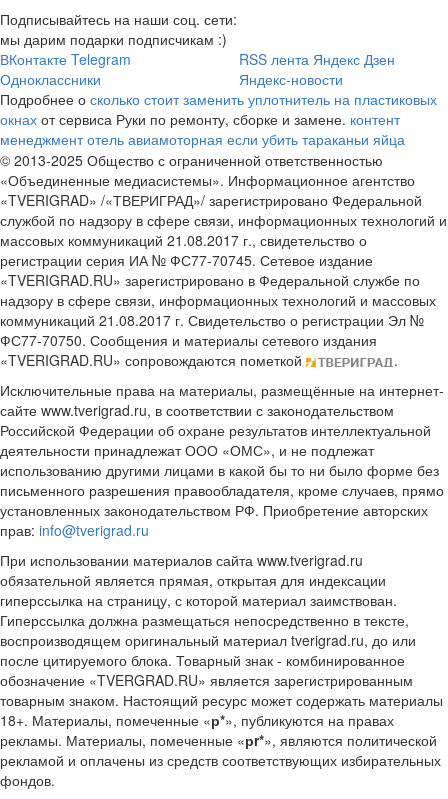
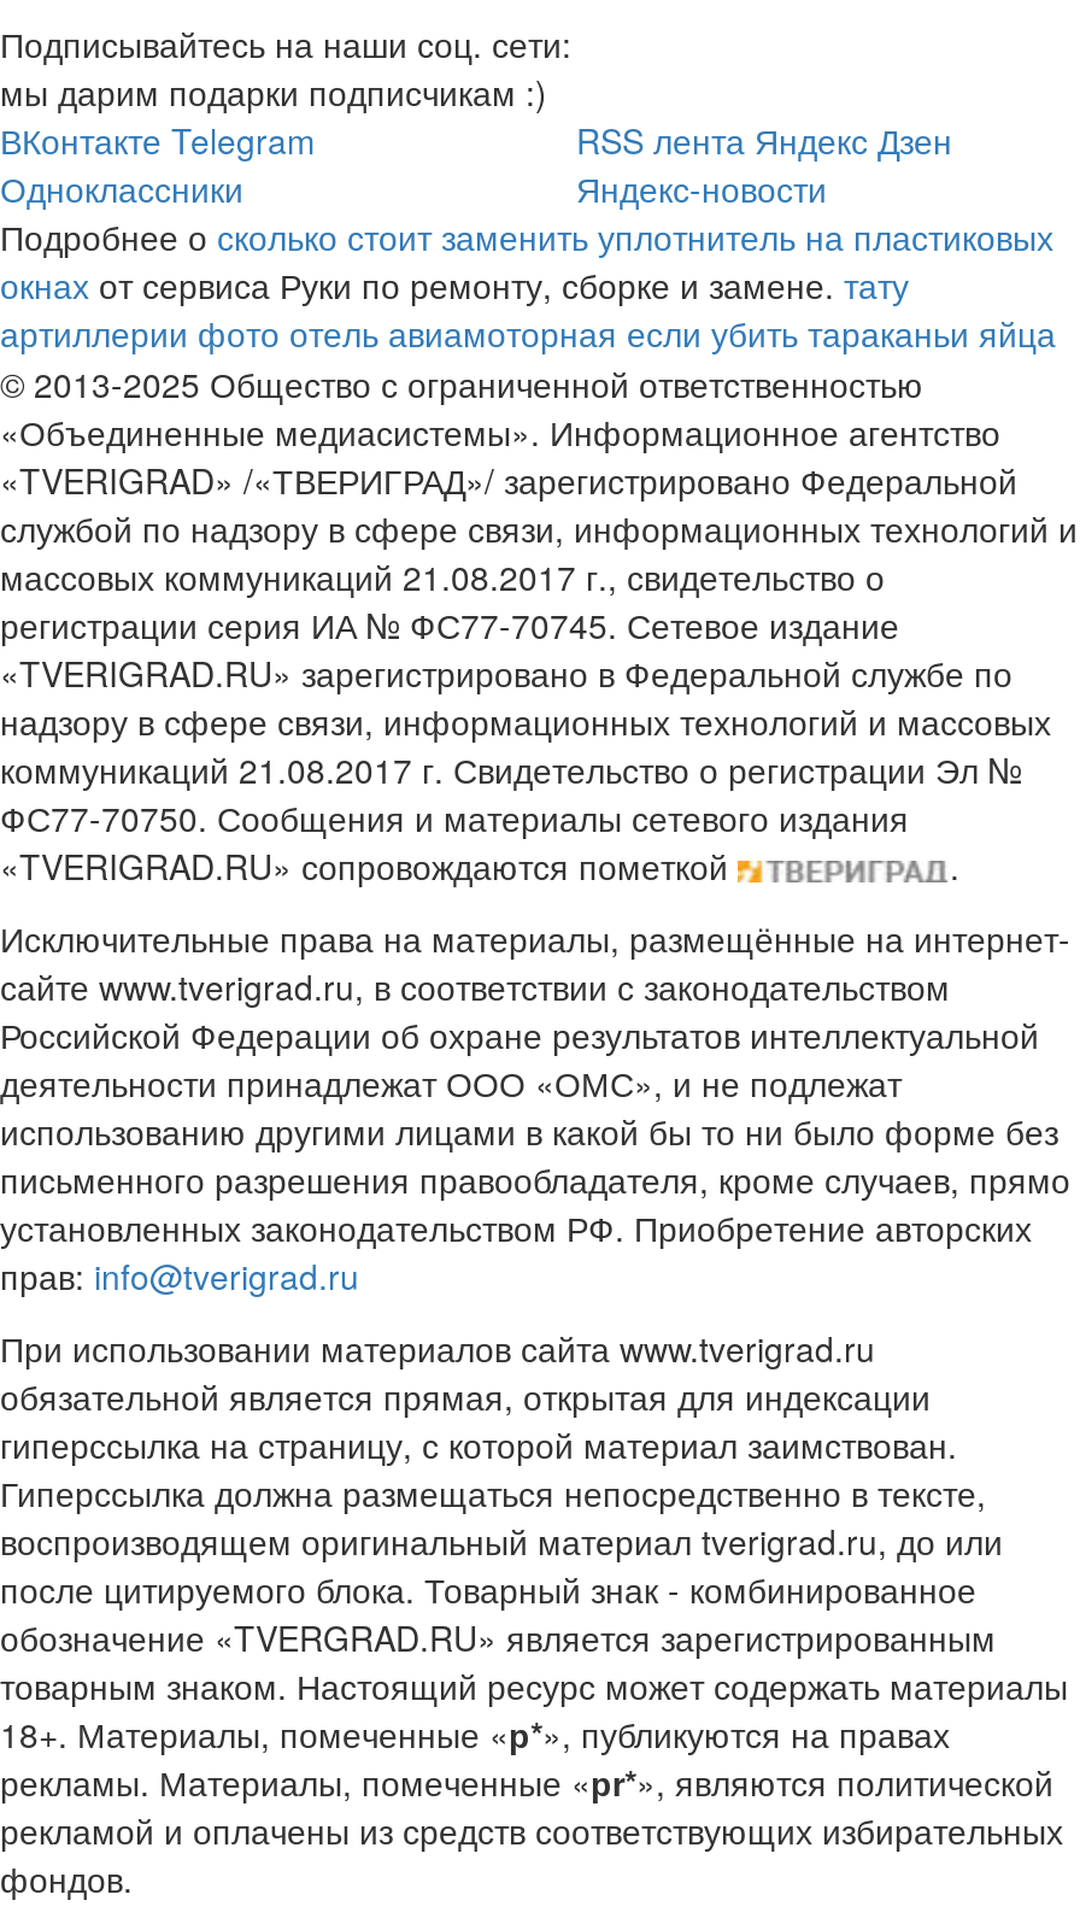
- окнах от сервиса Руки по ремонту, сборке и замене. контент
- менеджмент отель авиамоторная если убить тараканьи яйца
+ окнах от сервиса Руки по ремонту, сборке и замене. тату
+ артиллерии фото отель авиамоторная если убить тараканьи яйца
